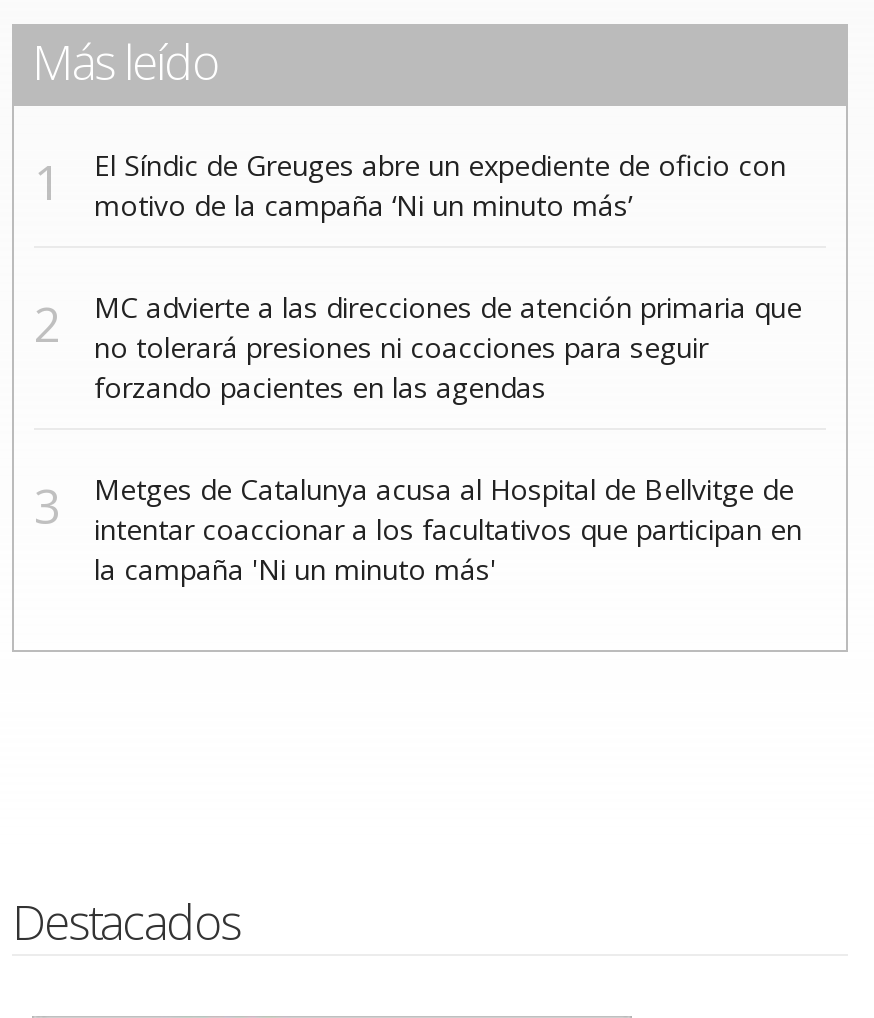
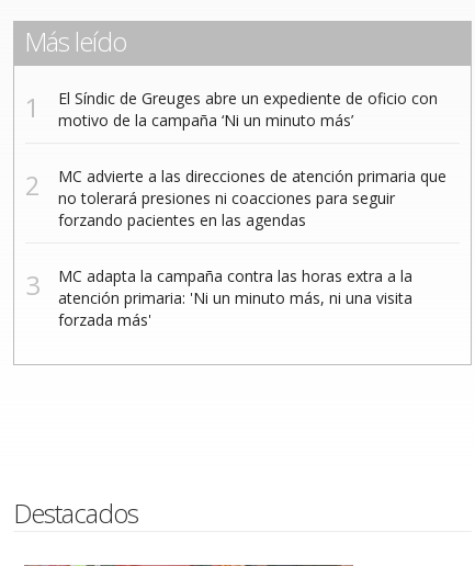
- Metges de Catalunya acusa al Hospital de Bellvitge de
- intentar coaccionar a los facultativos que participan en
- la campaña 'Ni un minuto más'
+ MC adapta la campaña contra las horas extra a la
+ atención primaria: 'Ni un minuto más, ni una visita
+ forzada más'
